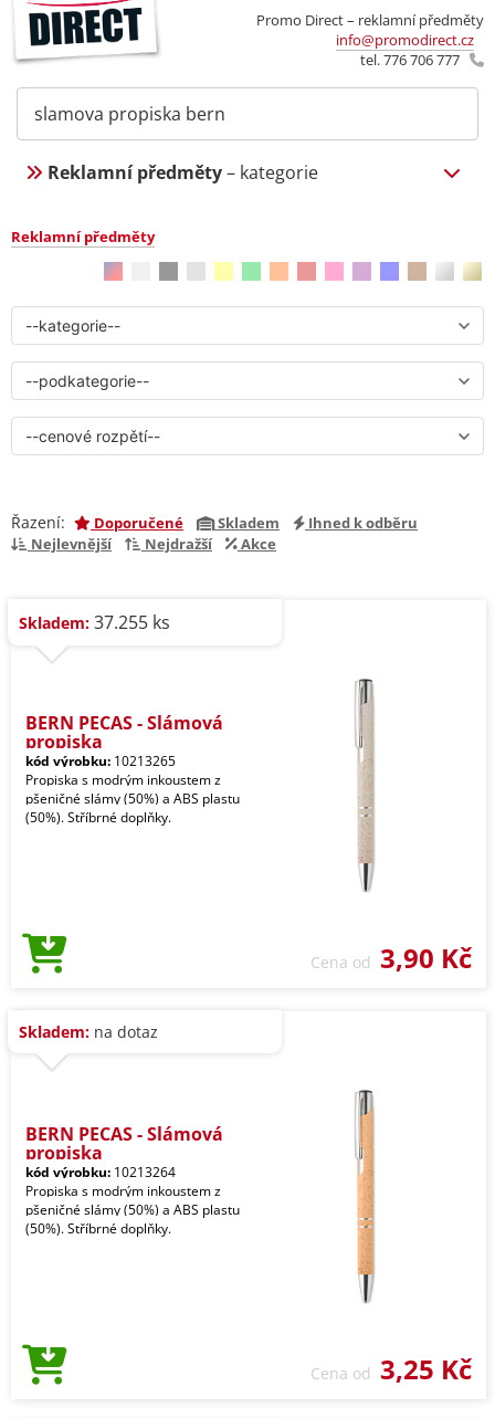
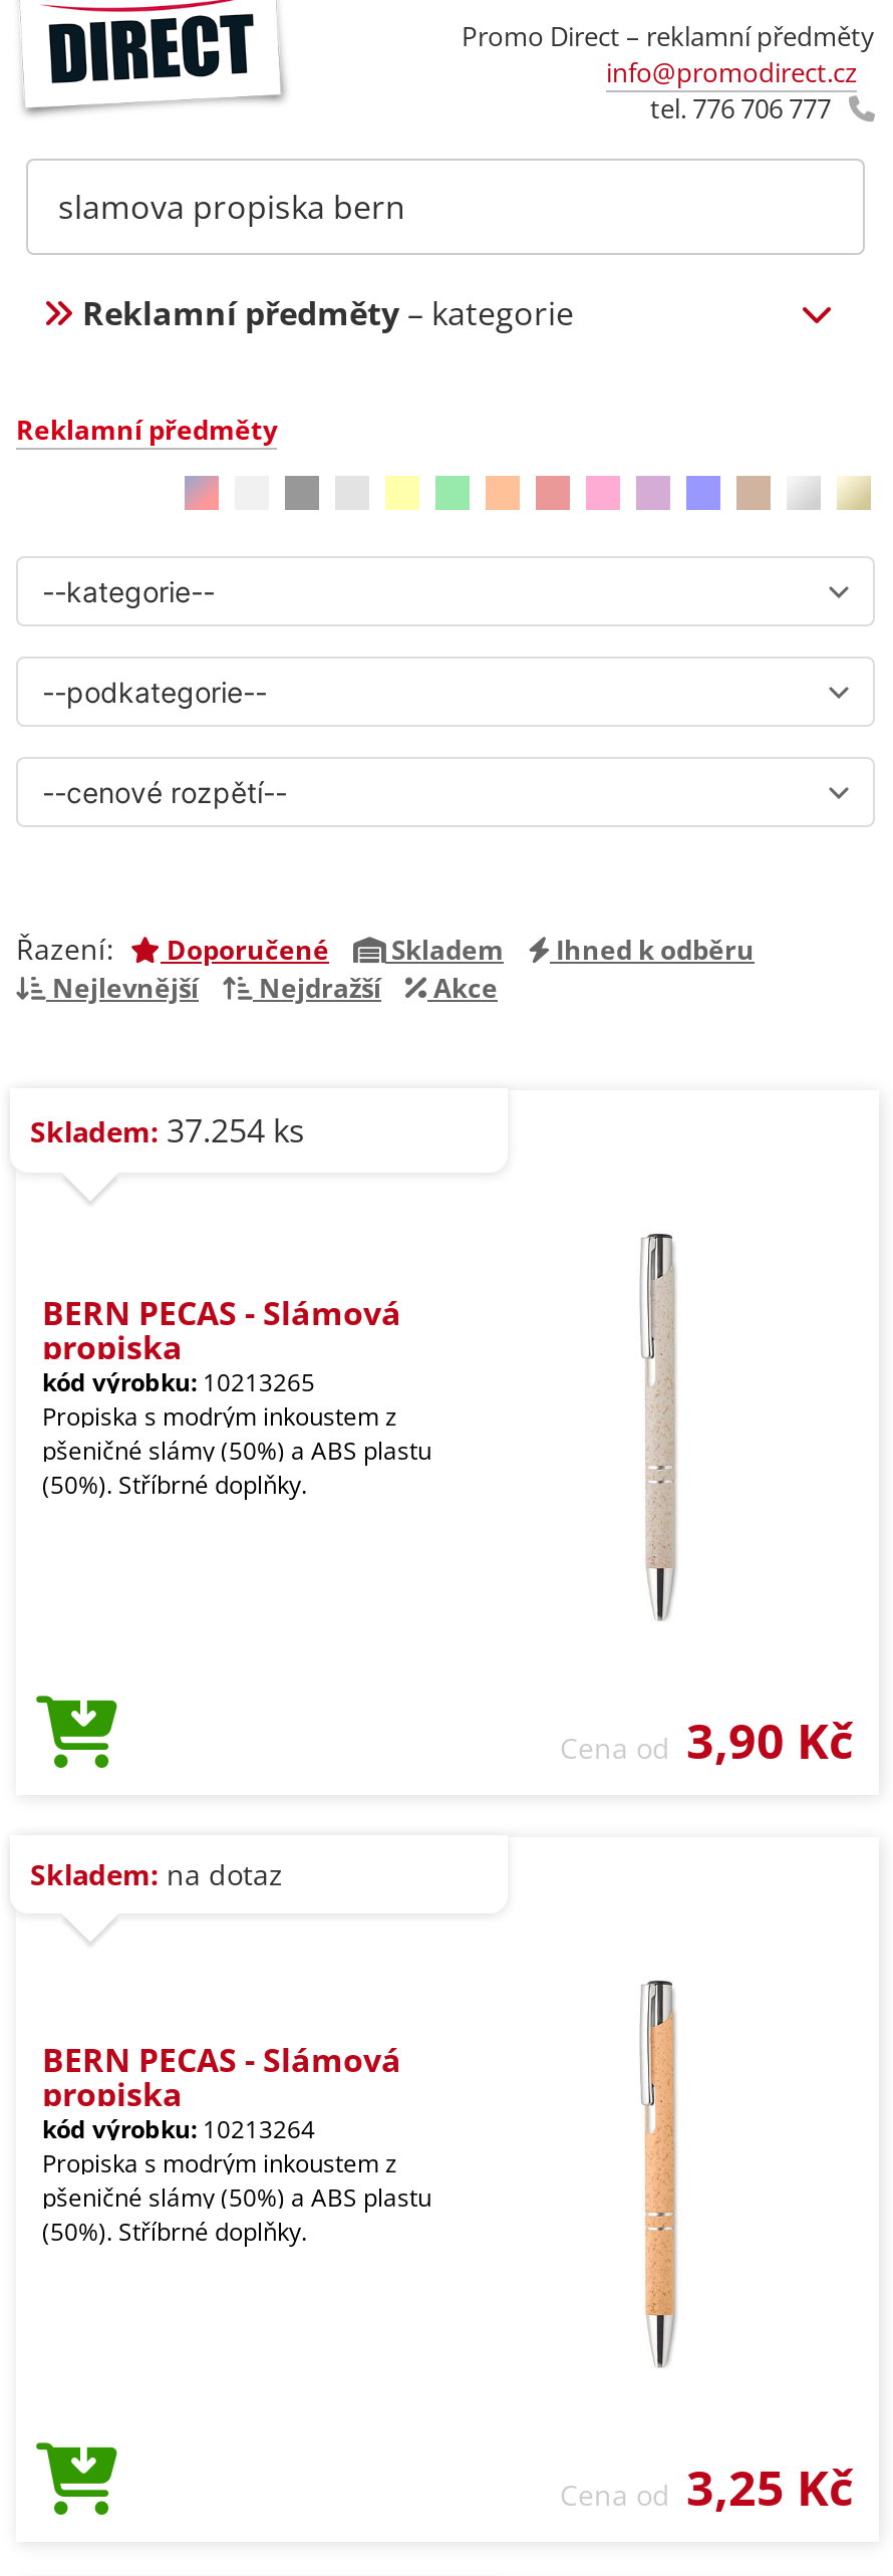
- Skladem: 37.255 ks
+ Skladem: 37.254 ks
